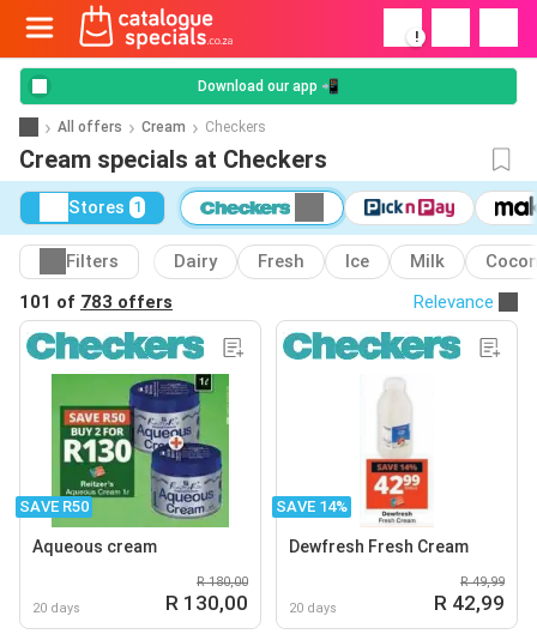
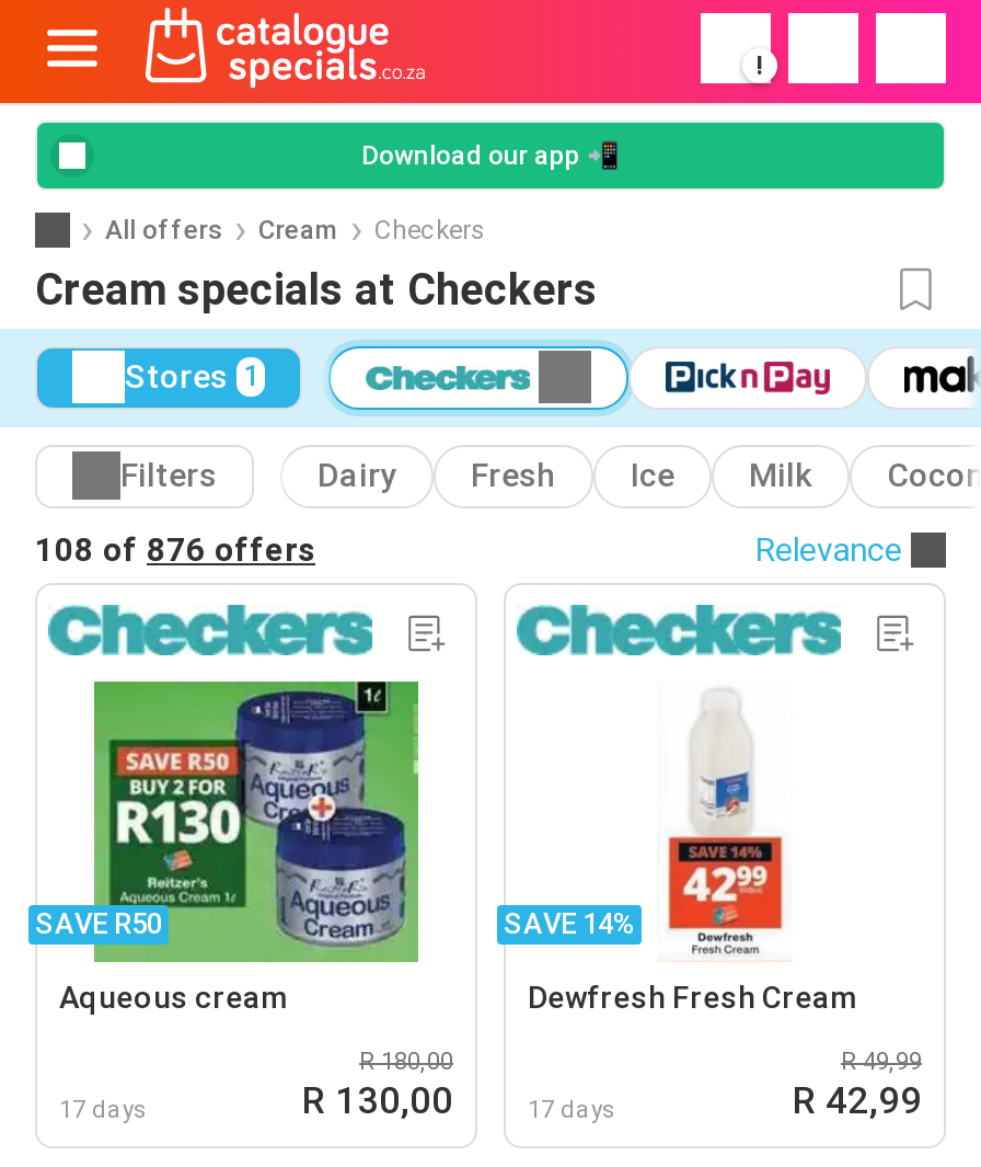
- 101 of 783 offers
+ 108 of 876 offers

- 20 days
+ 17 days

- 20 days
+ 17 days
